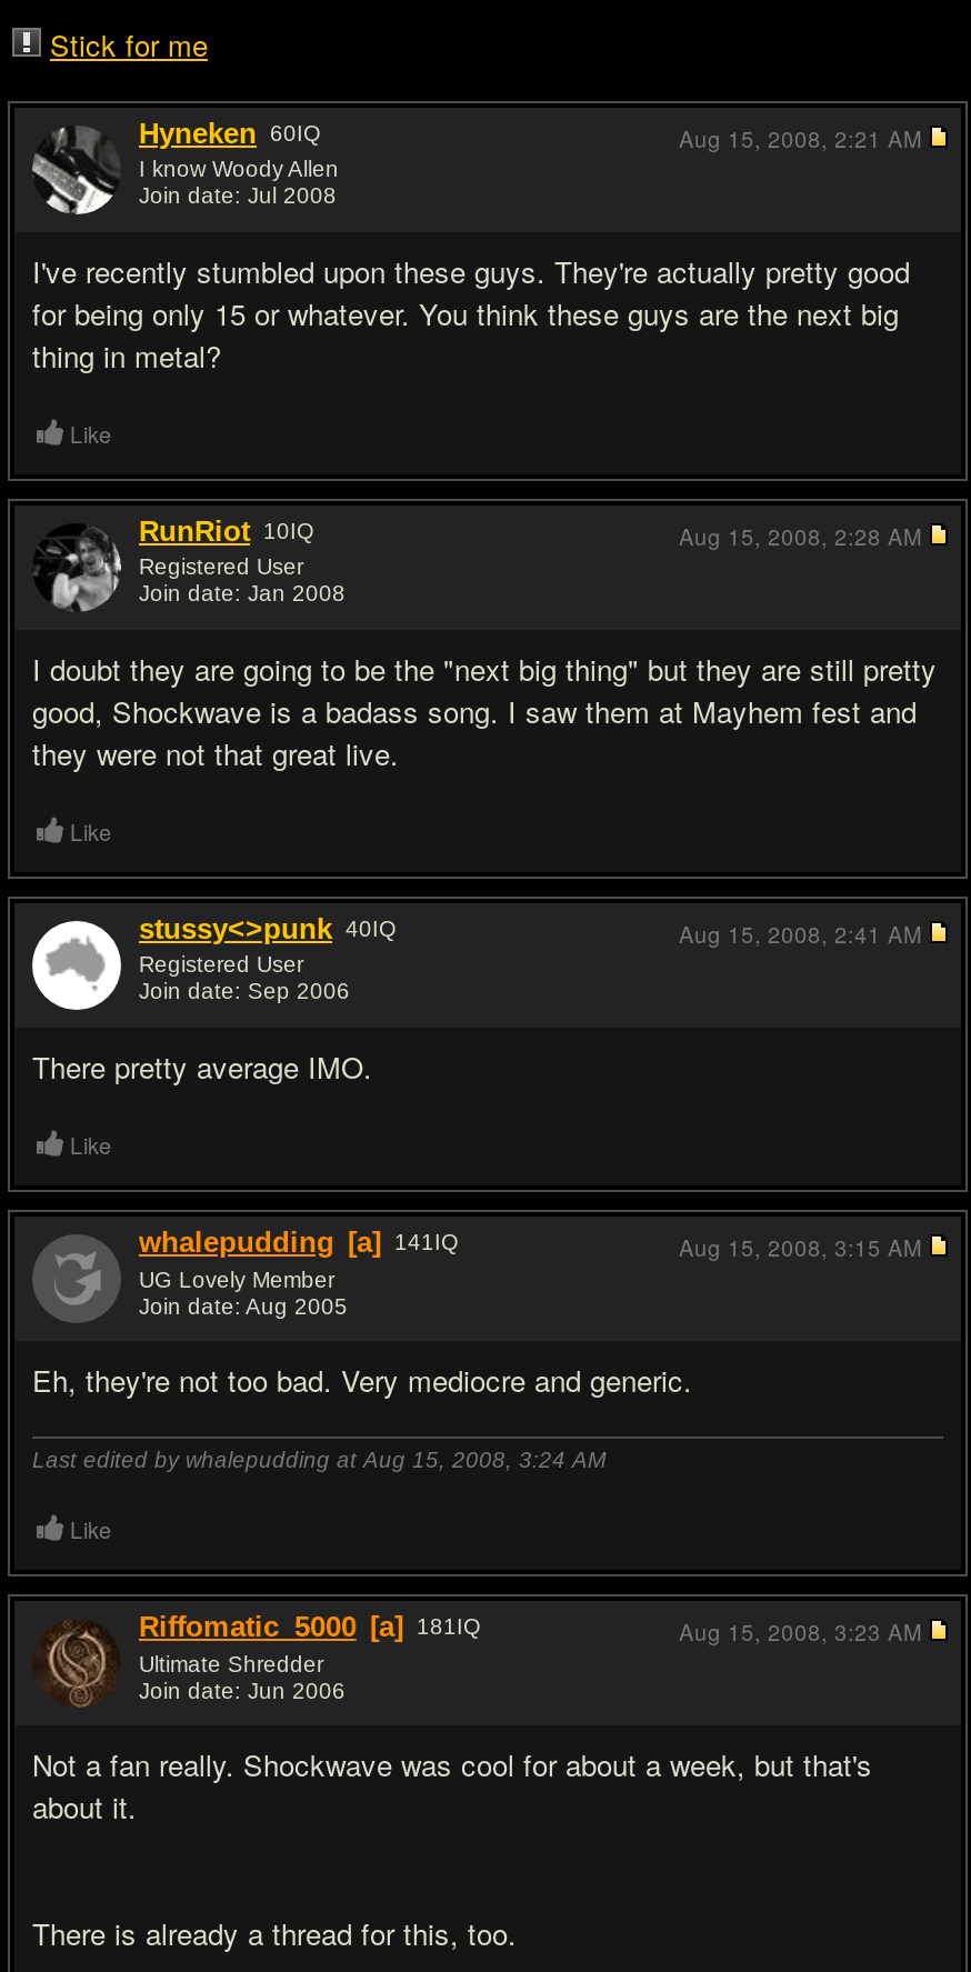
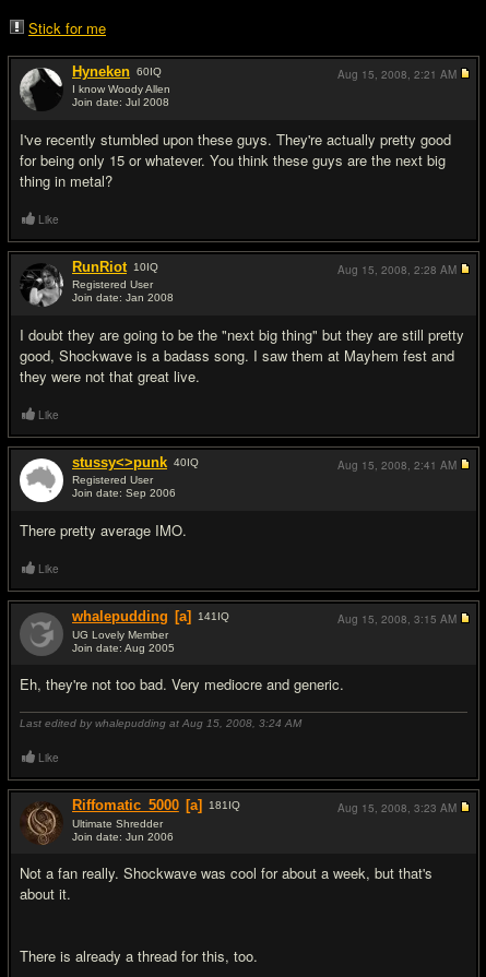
- [image]
+ [image]
